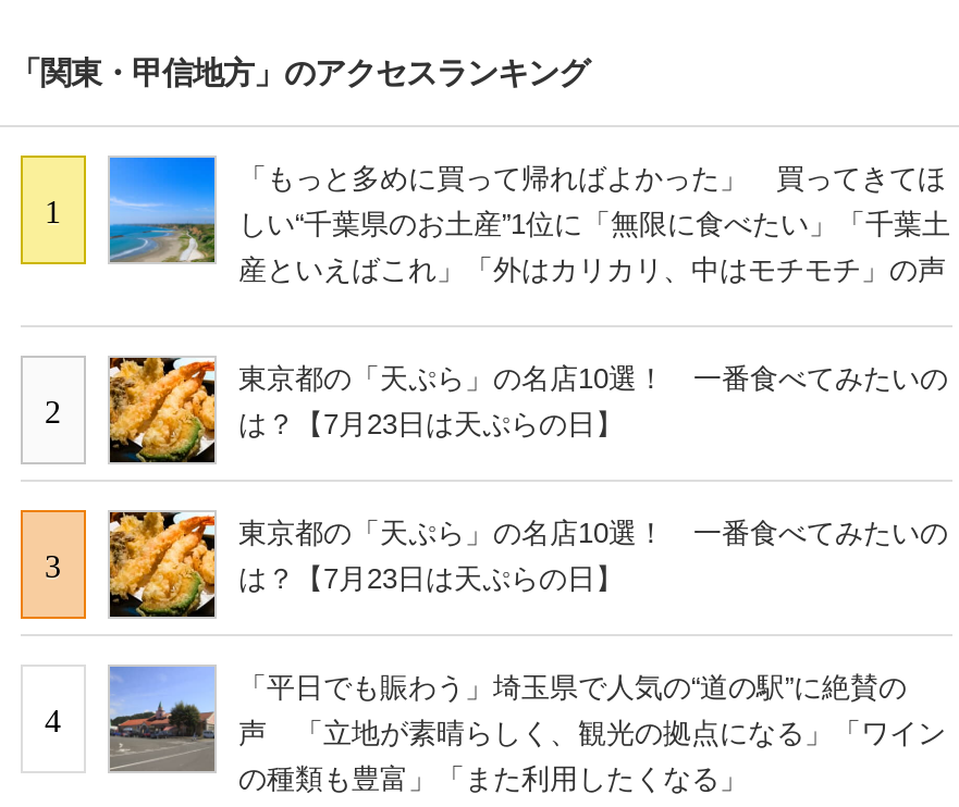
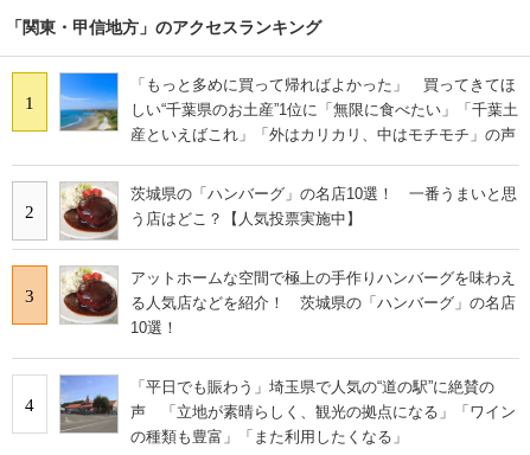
- [image]
- 東京都の「天ぷら」の名店10選！ 一番食べてみたいの
- は？【7月23日は天ぷらの日】
+ [image]
+ 茨城県の「ハンバーグ」の名店10選！ 一番うまいと思
+ う店はどこ？【人気投票実施中】

- [image]
- 東京都の「天ぷら」の名店10選！ 一番食べてみたいの
- は？【7月23日は天ぷらの日】
+ [image]
+ アットホームな空間で極上の手作りハンバーグを味わえ
+ る人気店などを紹介！ 茨城県の「ハンバーグ」の名店
+ 10選！
